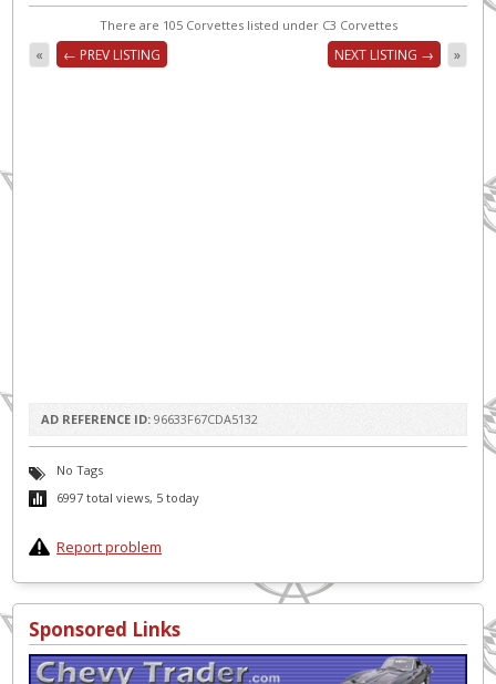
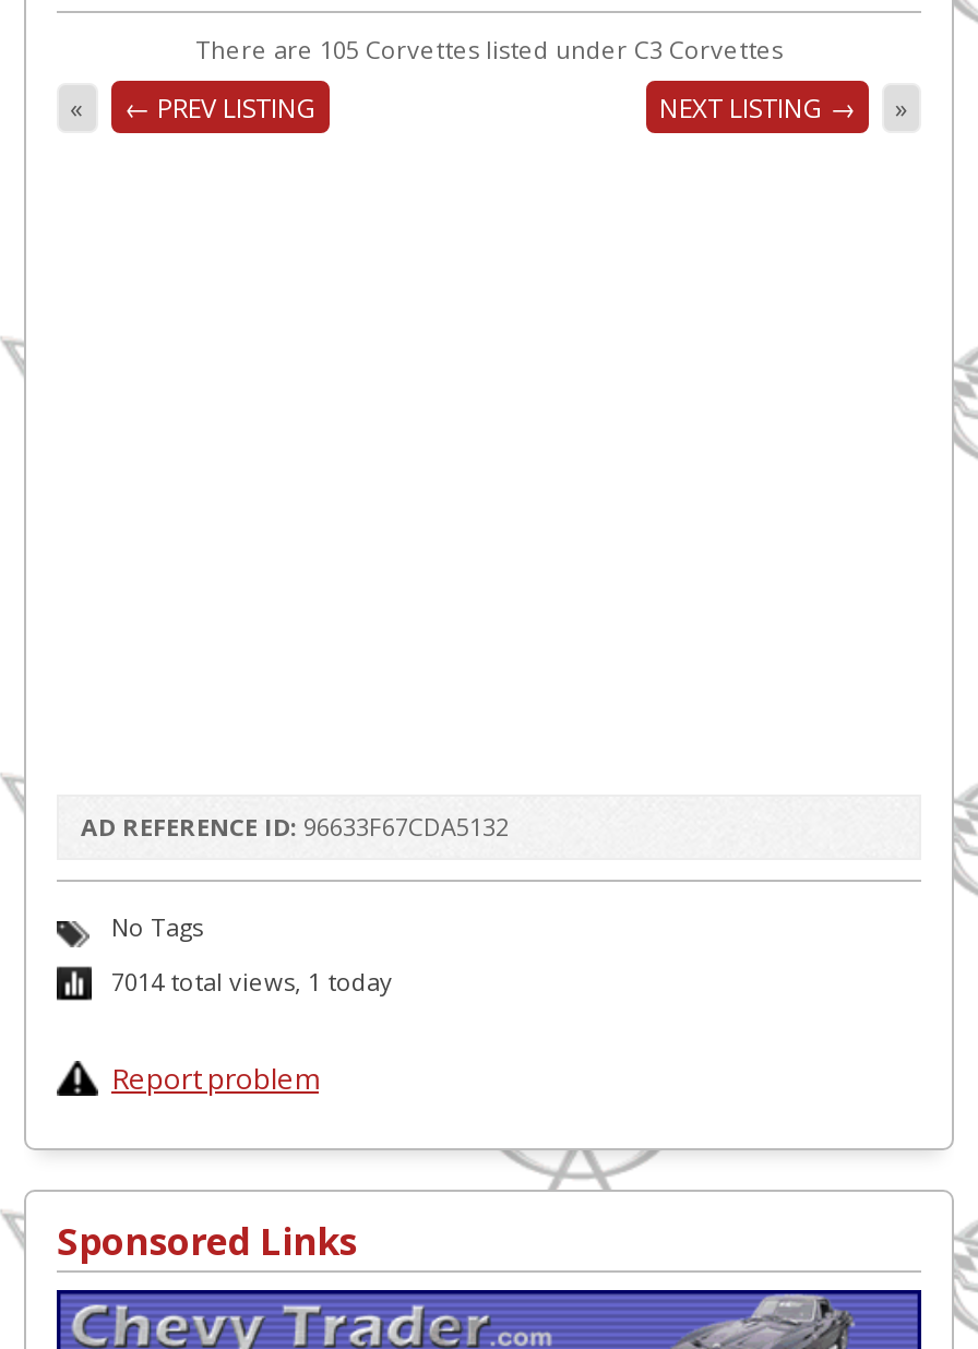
- 6997 total views, 5 today
+ 7014 total views, 1 today
